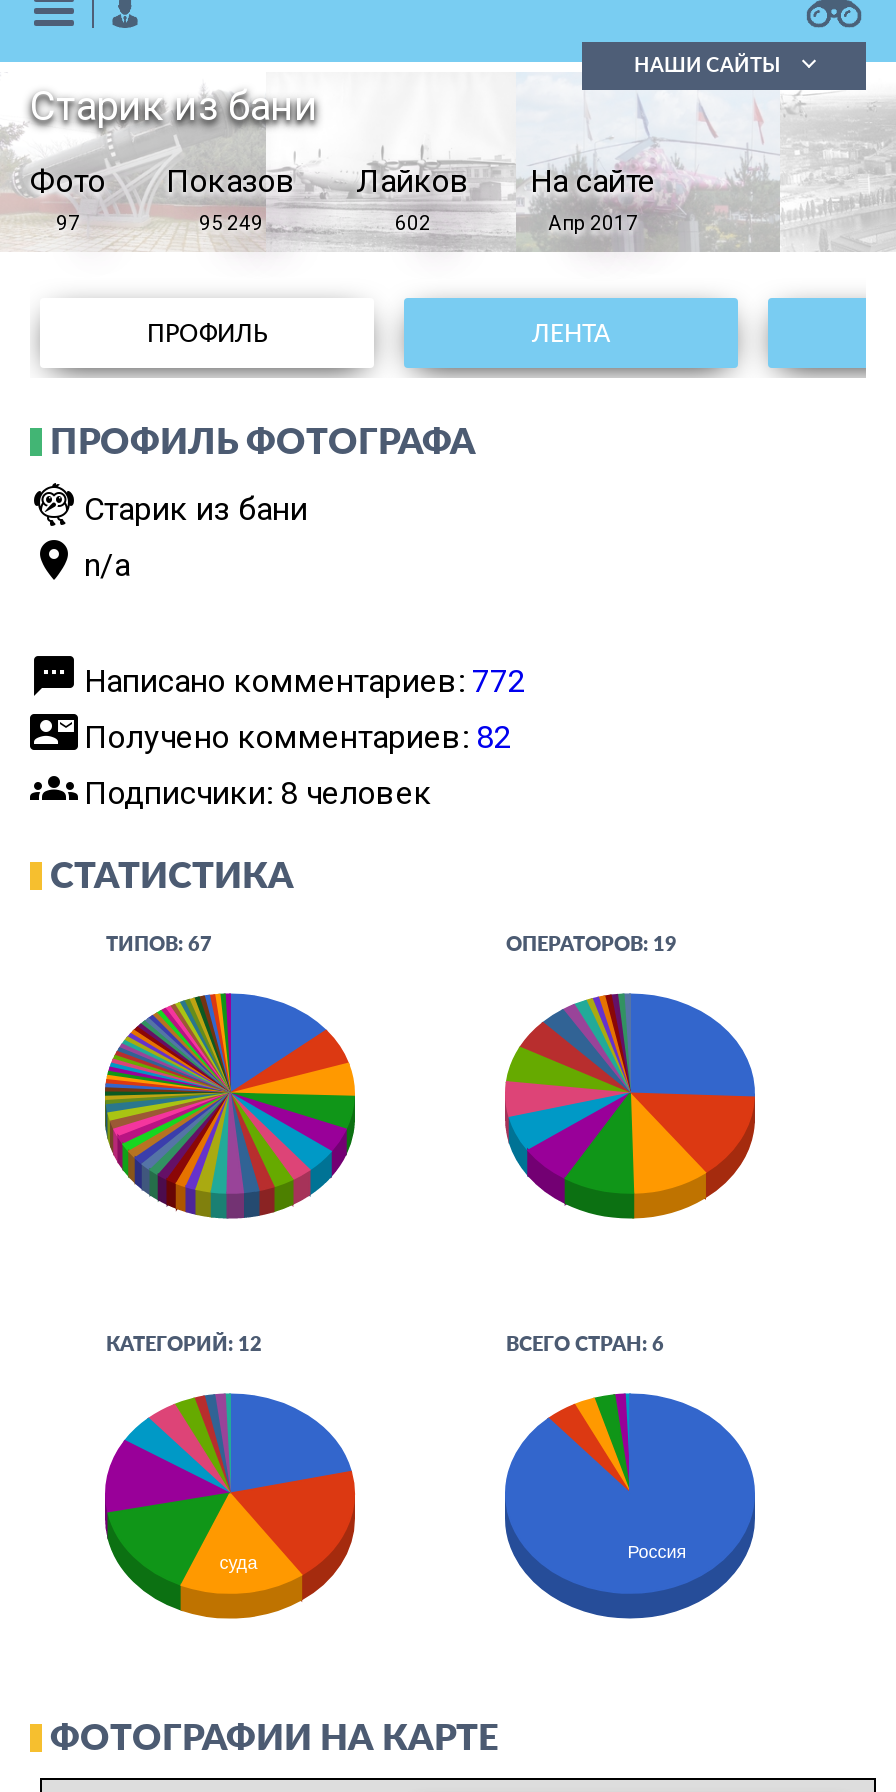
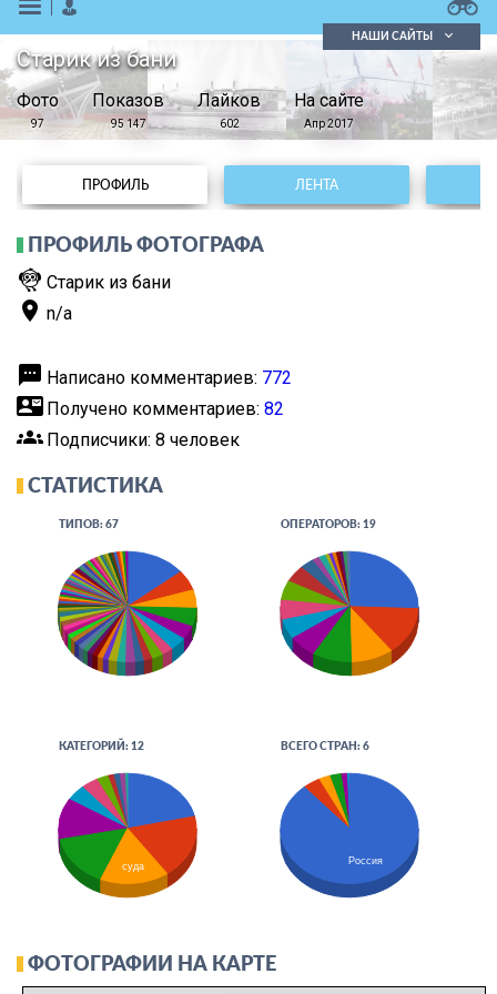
- 95 249
+ 95 147
